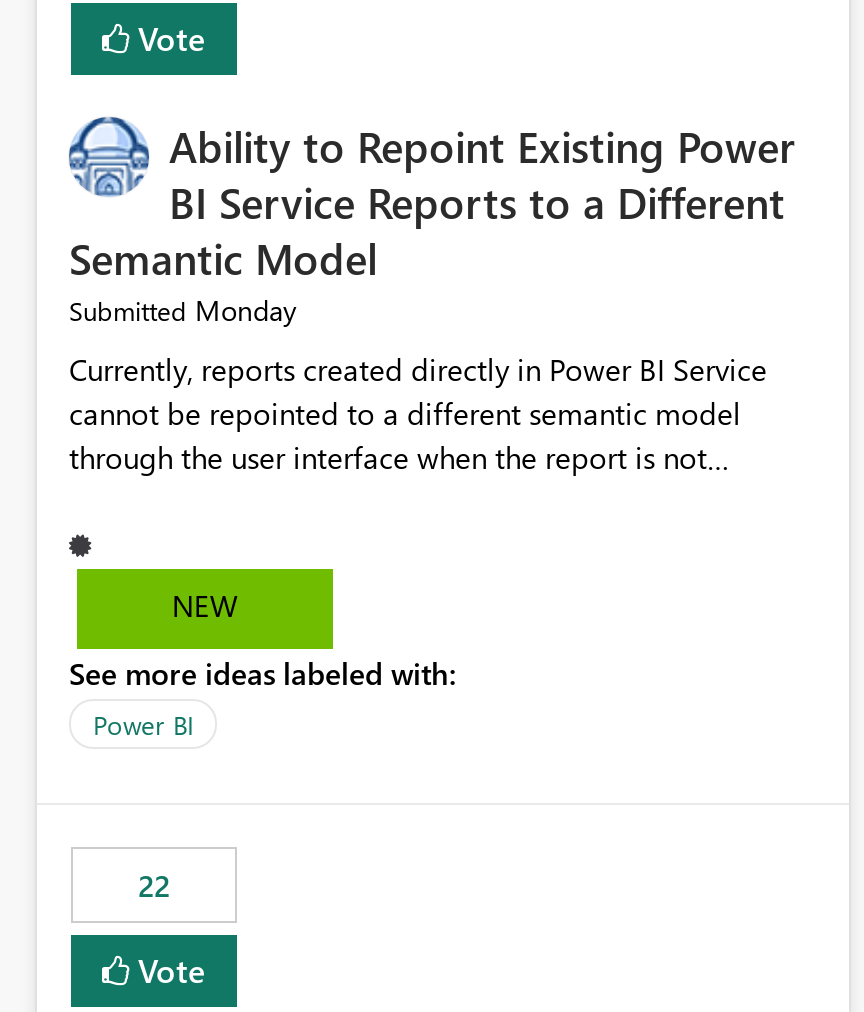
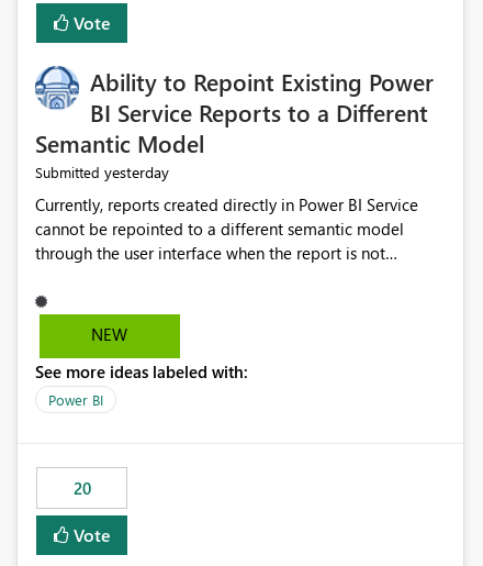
- Submitted Monday
+ Submitted yesterday

- 22
+ 20
